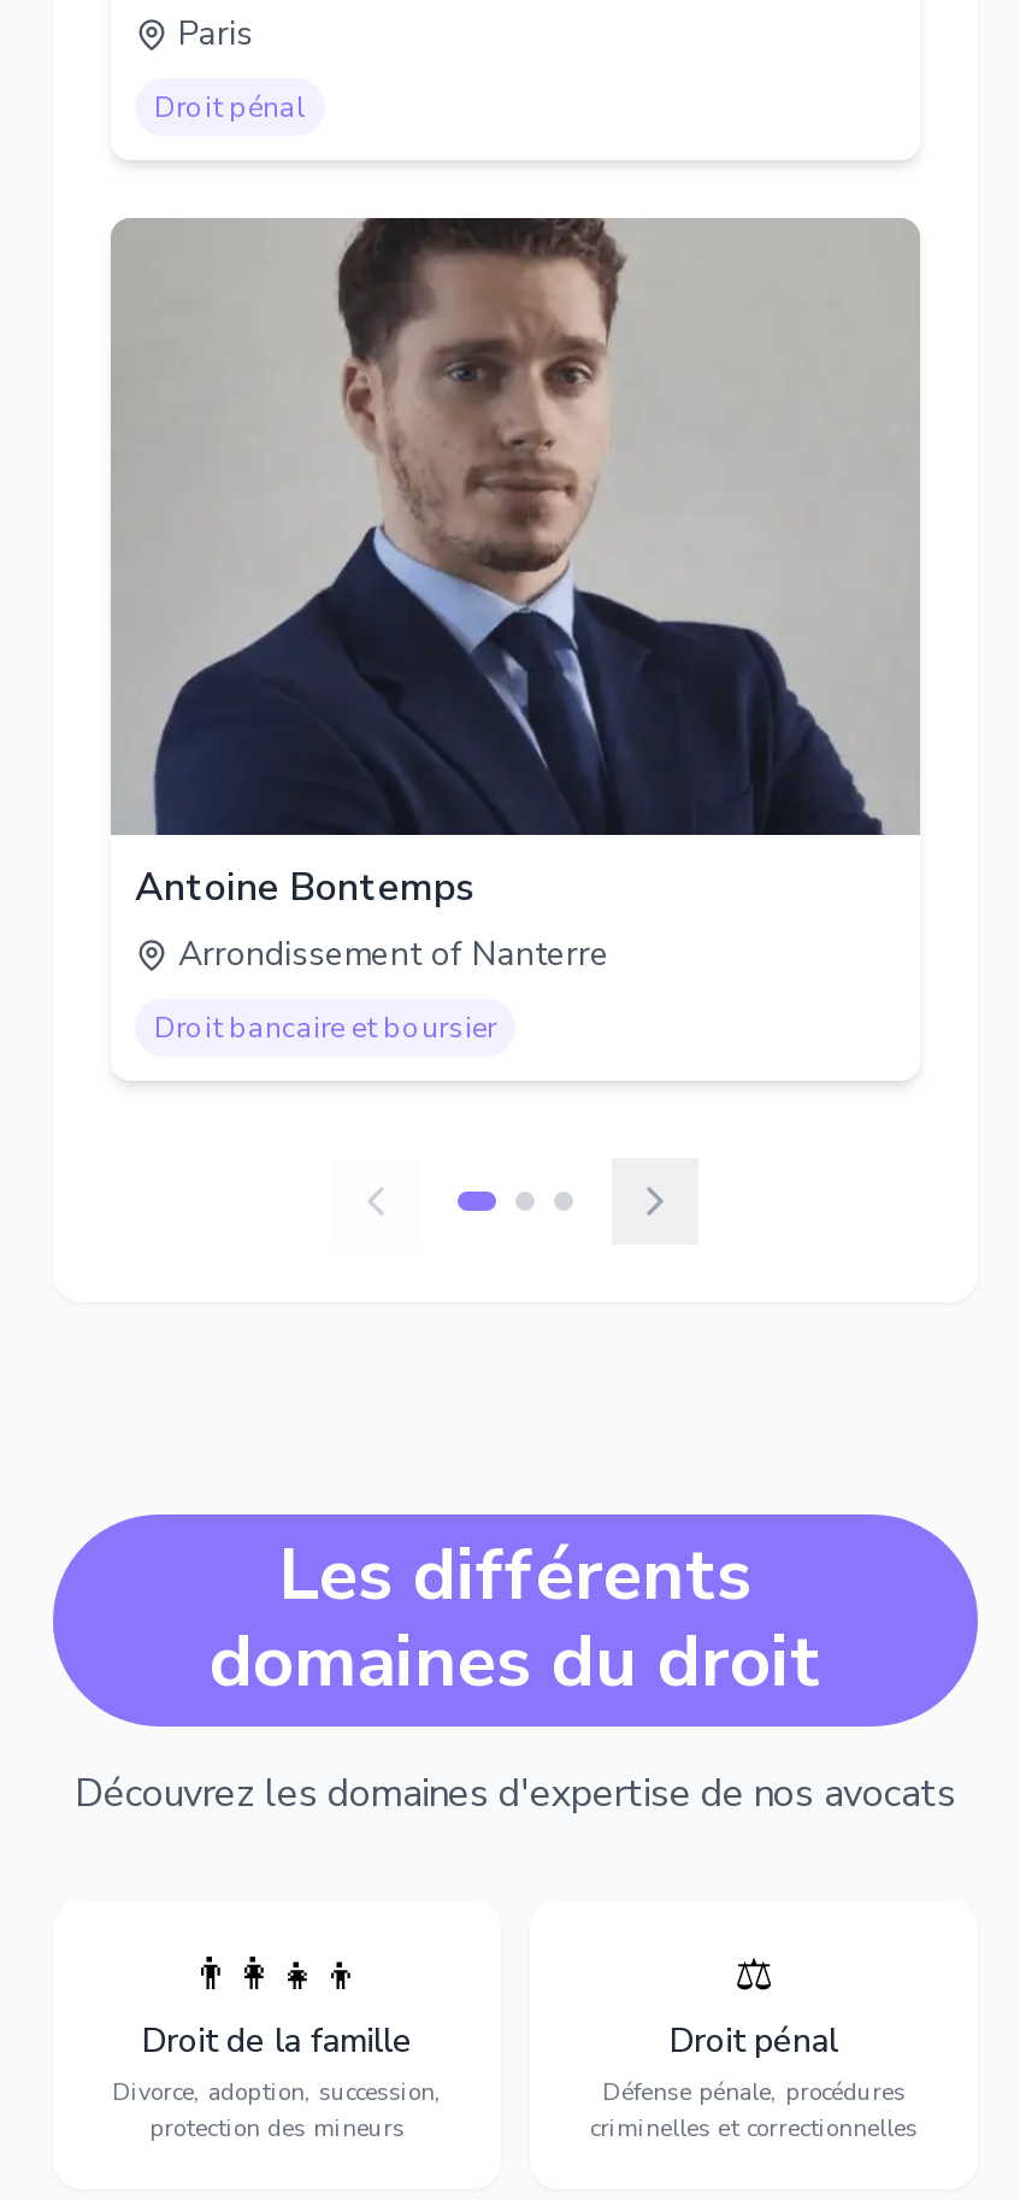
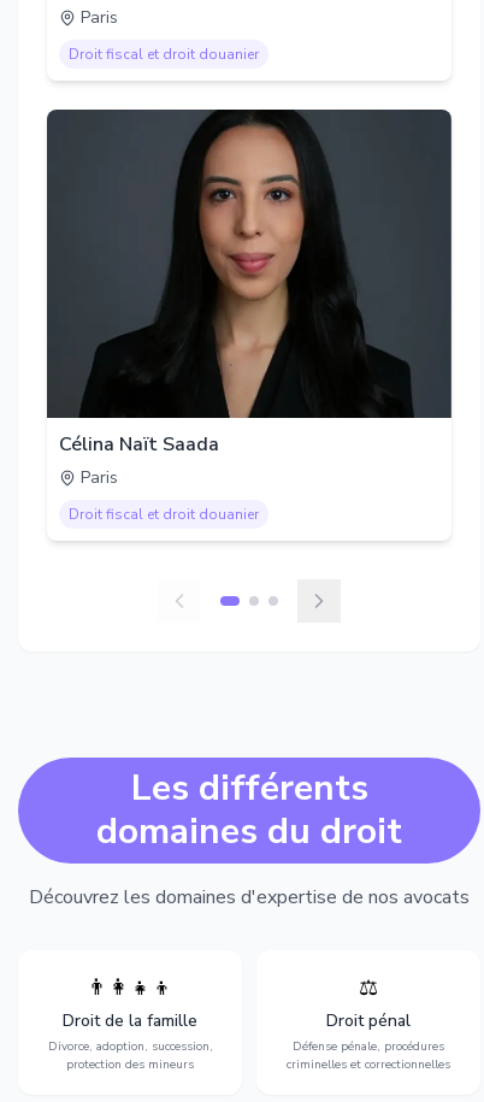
- Droit pénal
+ Droit fiscal et droit douanier

- [image]
- Antoine Bontemps
- Arrondissement of Nanterre
+ [image]
+ Célina Naït Saada
+ Paris

- Droit bancaire et boursier
+ Droit fiscal et droit douanier
